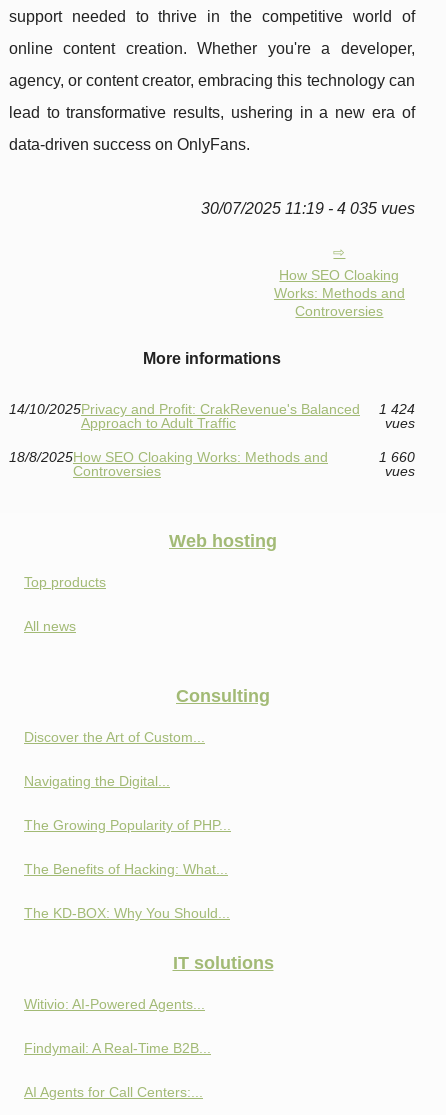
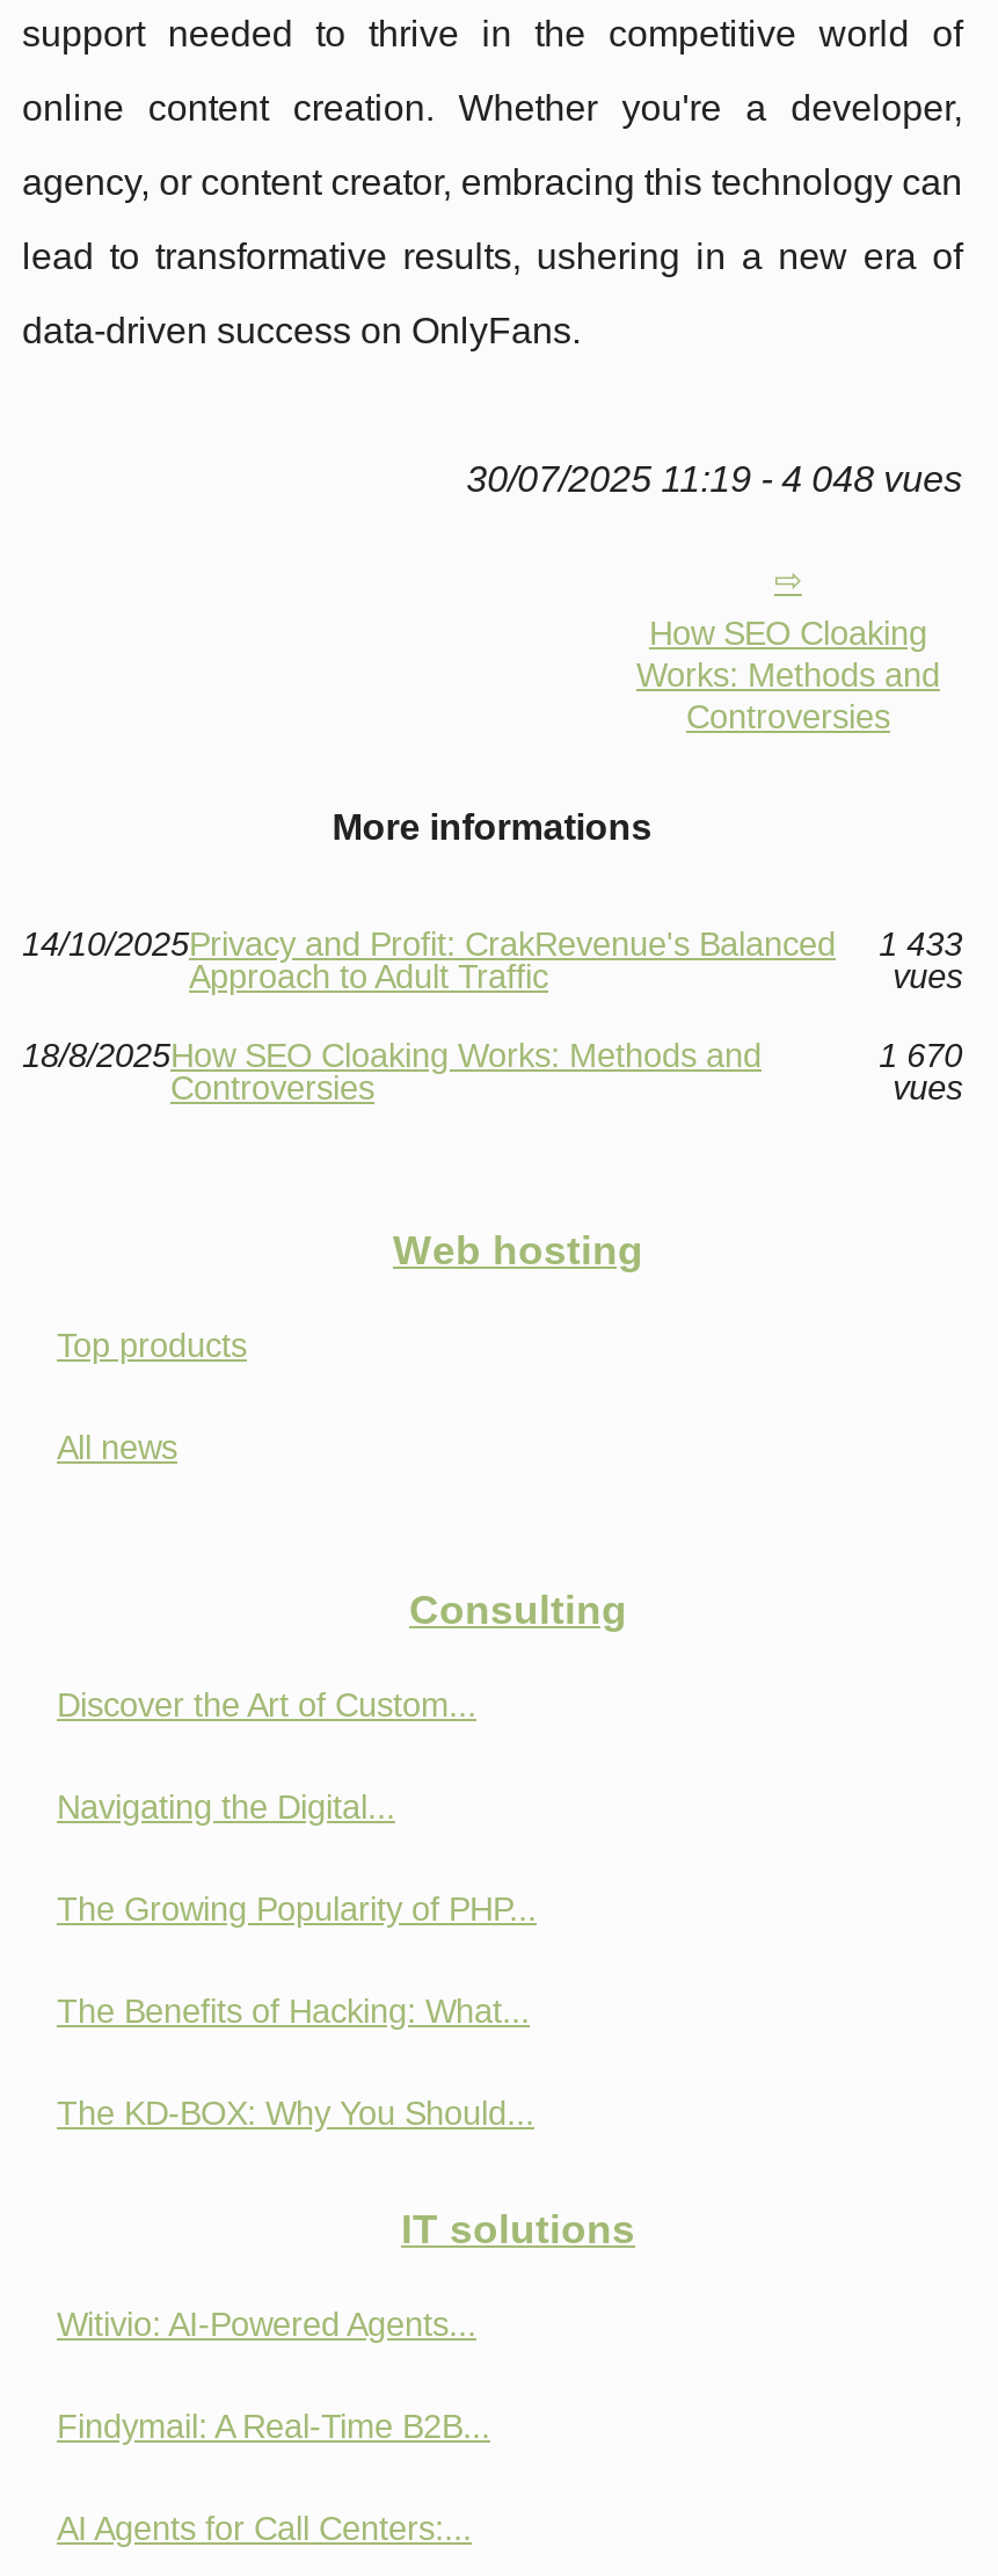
- 30/07/2025 11:19 - 4 035 vues
+ 30/07/2025 11:19 - 4 048 vues

- 14/10/2025Privacy and Profit: CrakRevenue's Balanced 1 424
+ 14/10/2025Privacy and Profit: CrakRevenue's Balanced 1 433

- 1 660
+ 1 670
